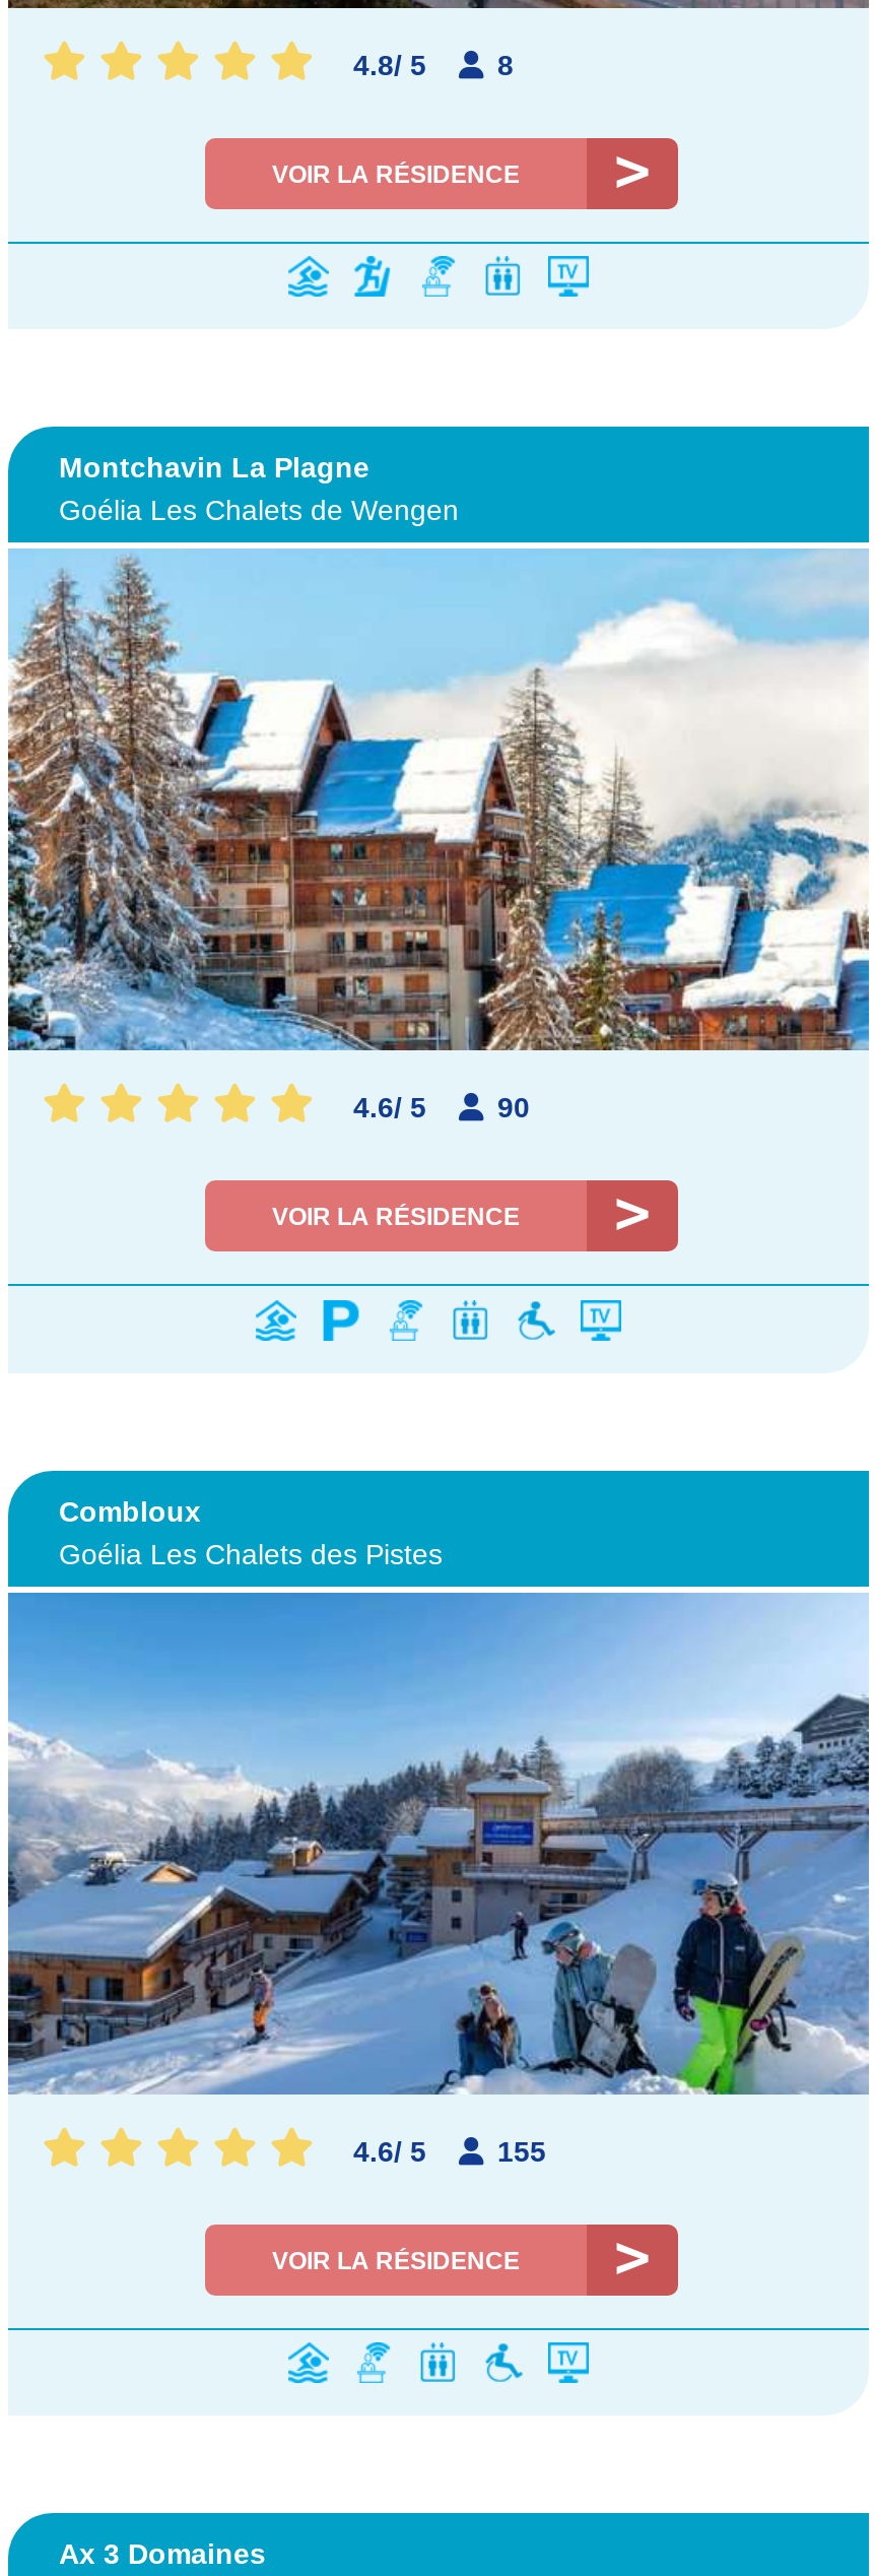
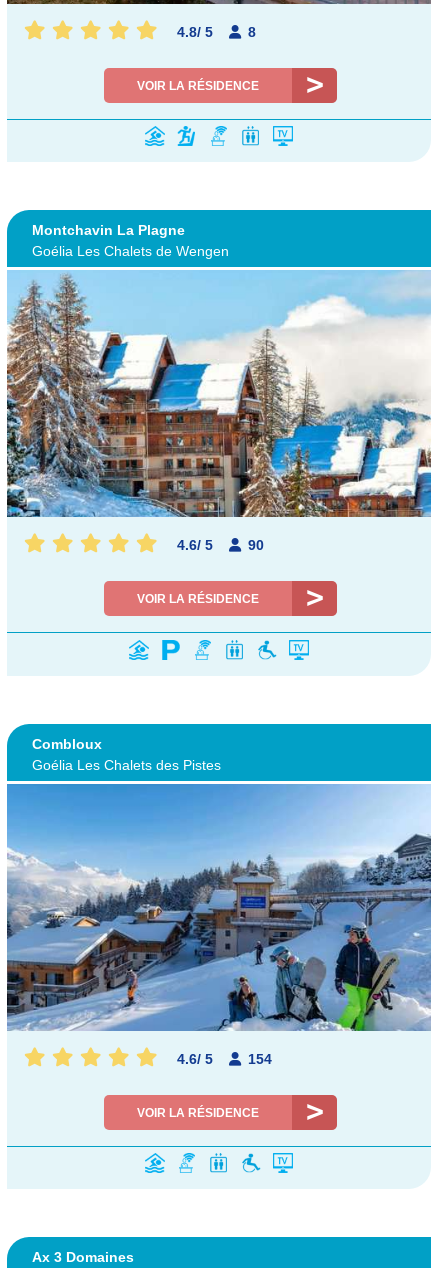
- 155
+ 154
